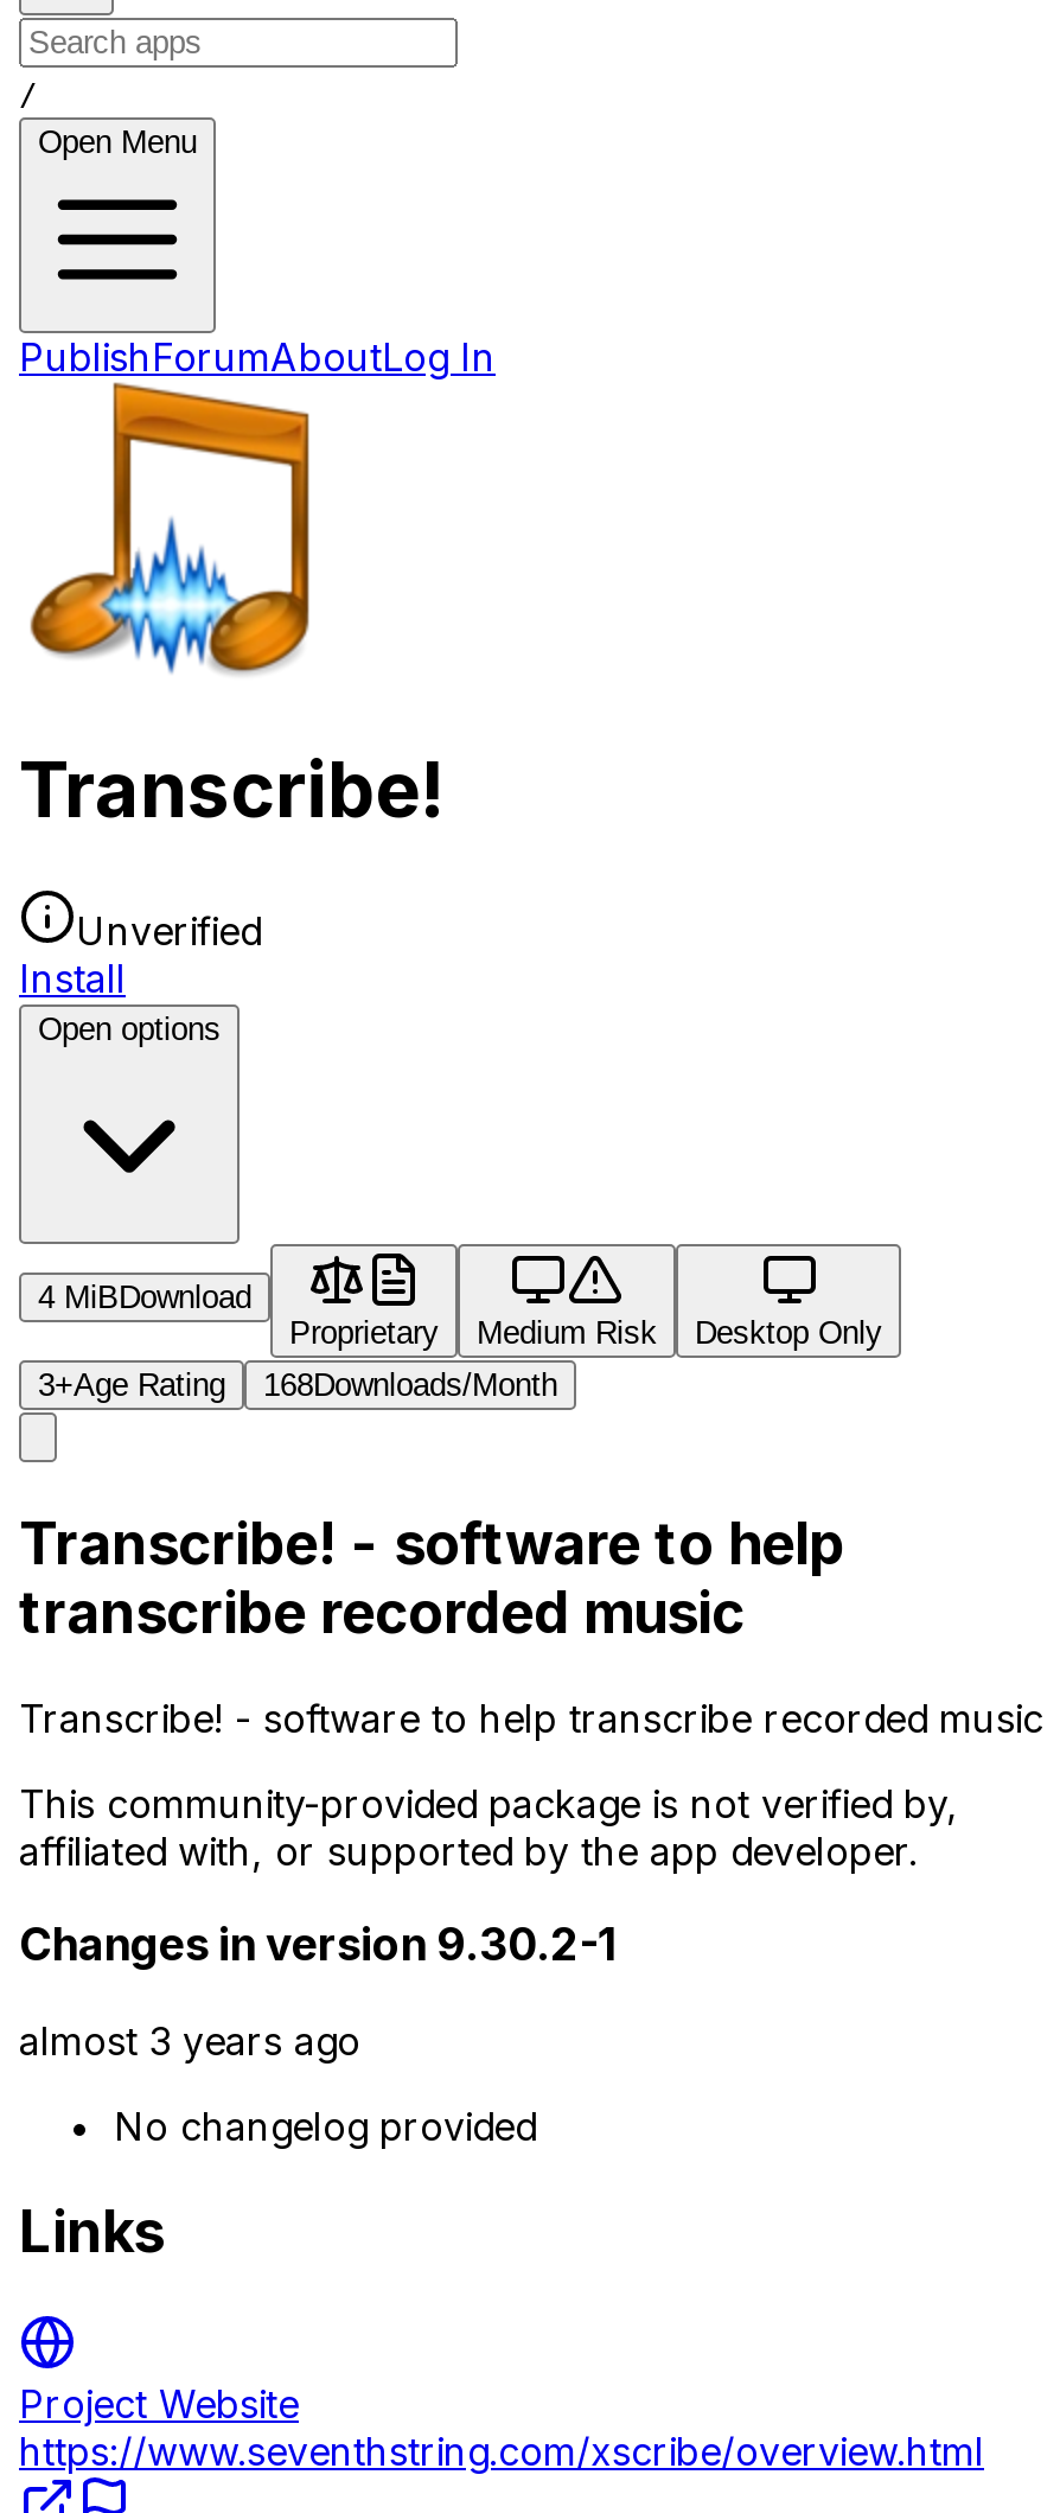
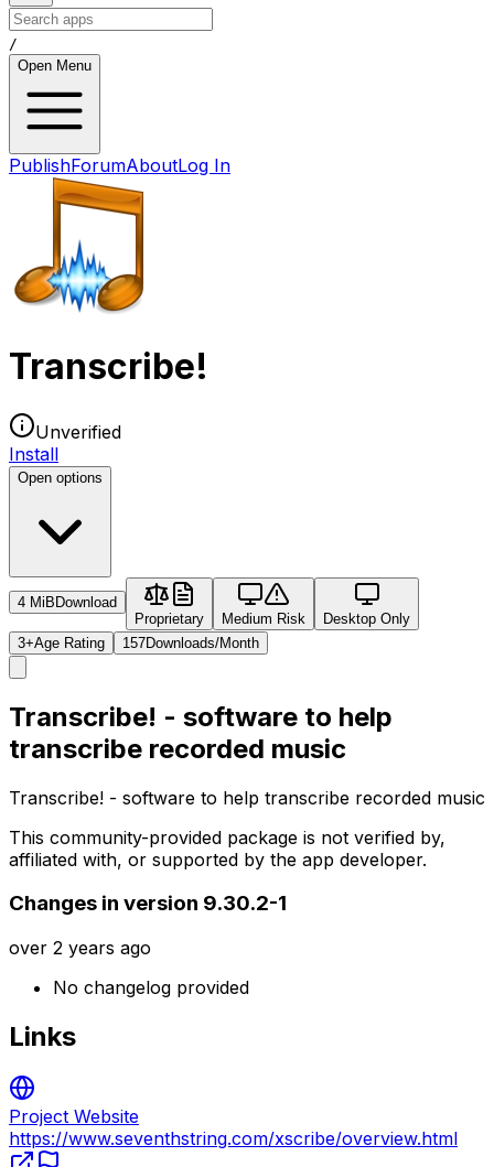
- 168Downloads/Month
+ 157Downloads/Month

- almost 3 years ago
+ over 2 years ago
